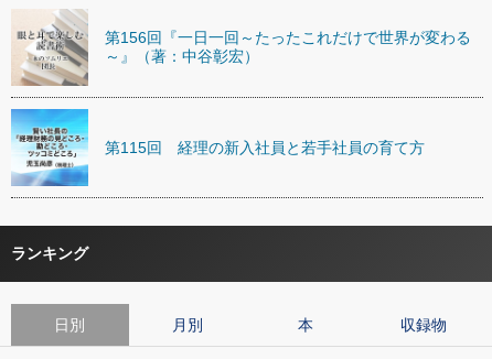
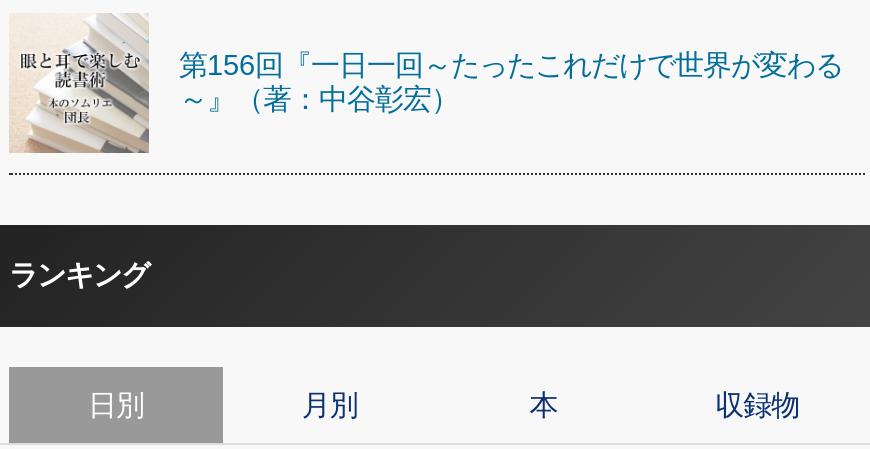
- [image]
- 第115回 経理の新入社員と若手社員の育て方
